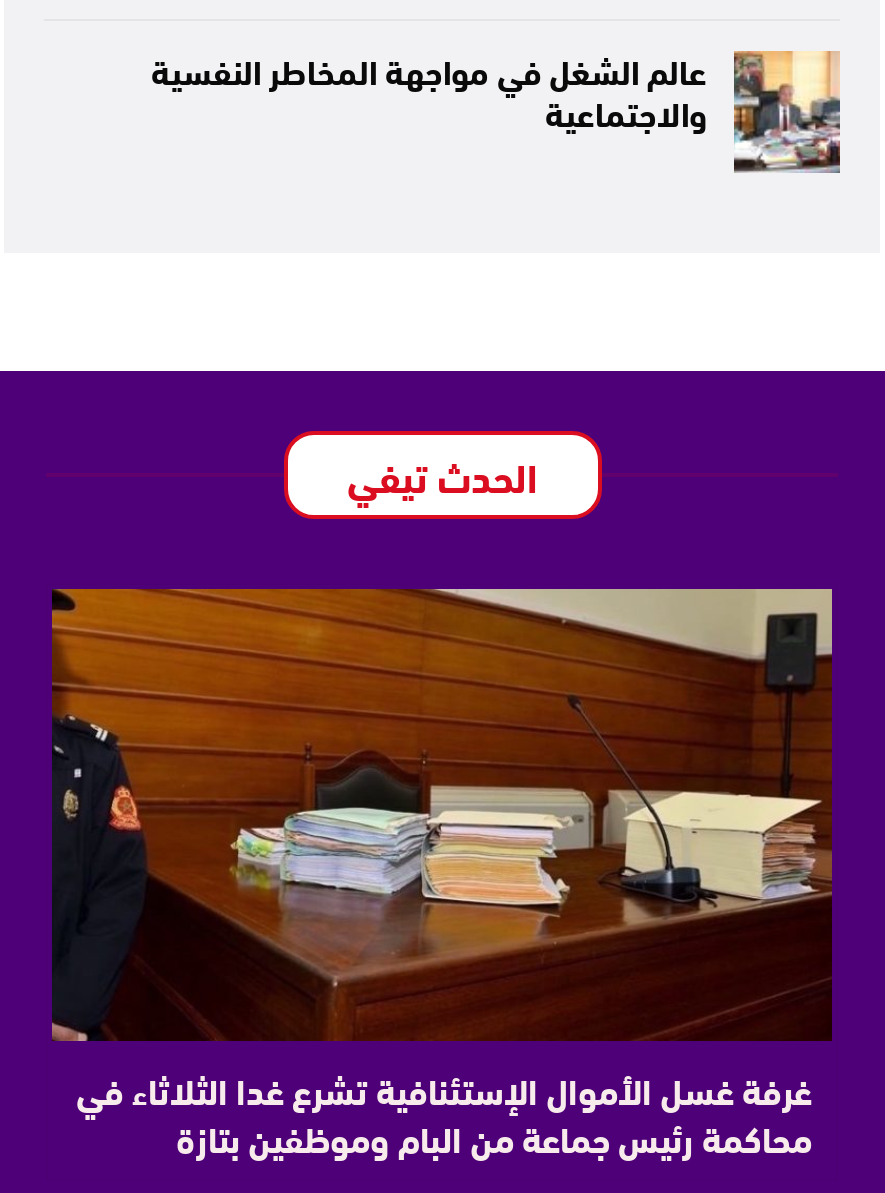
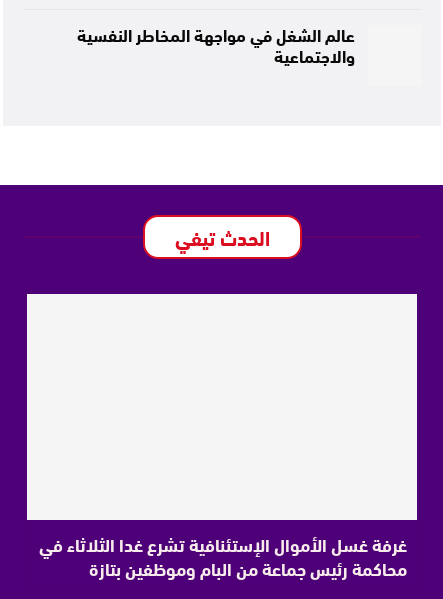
- [image]

- [image]
